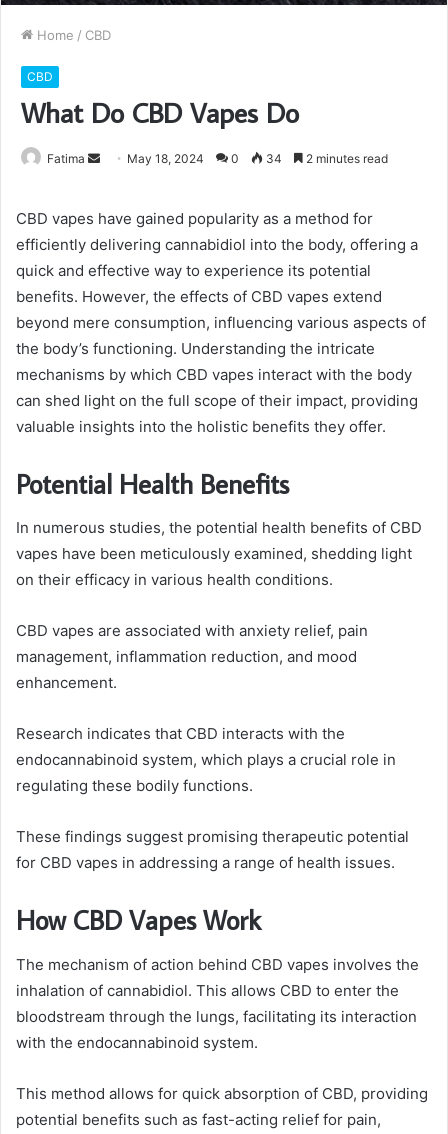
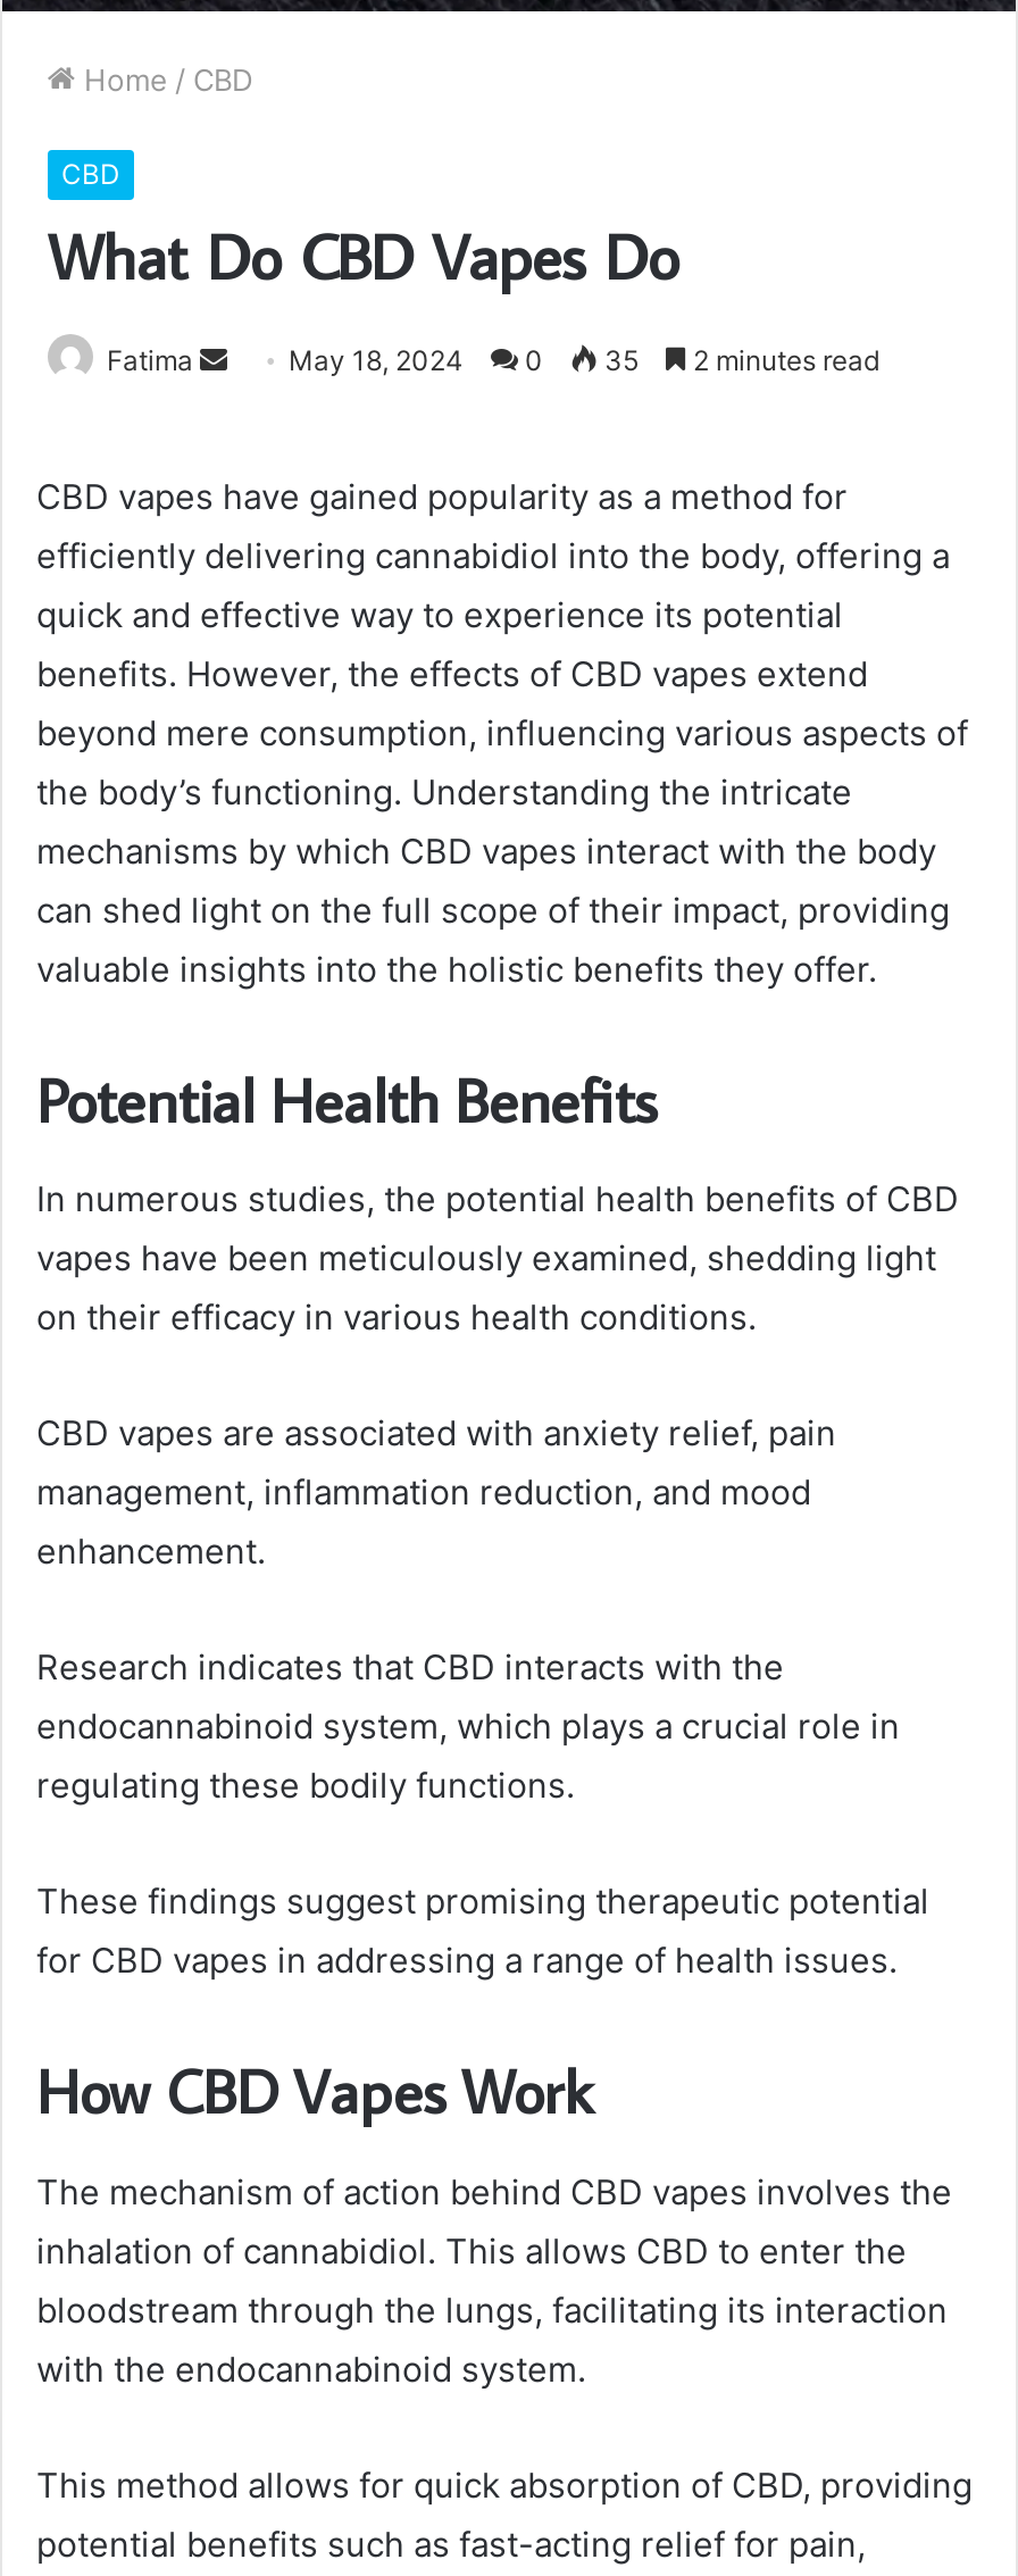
- 34
+ 35
